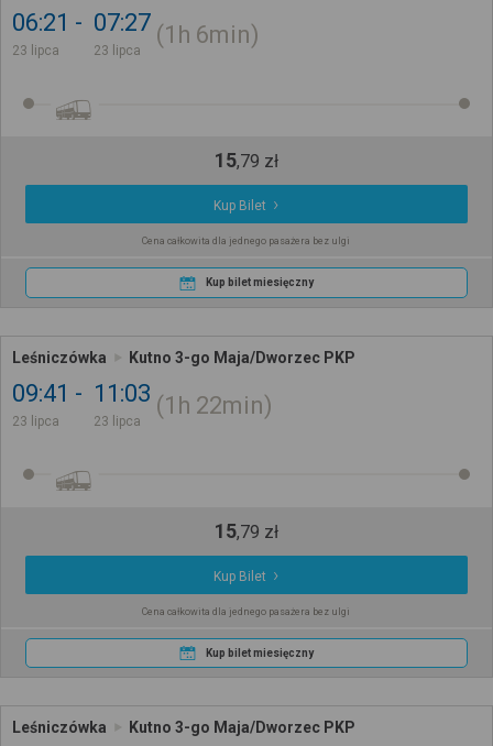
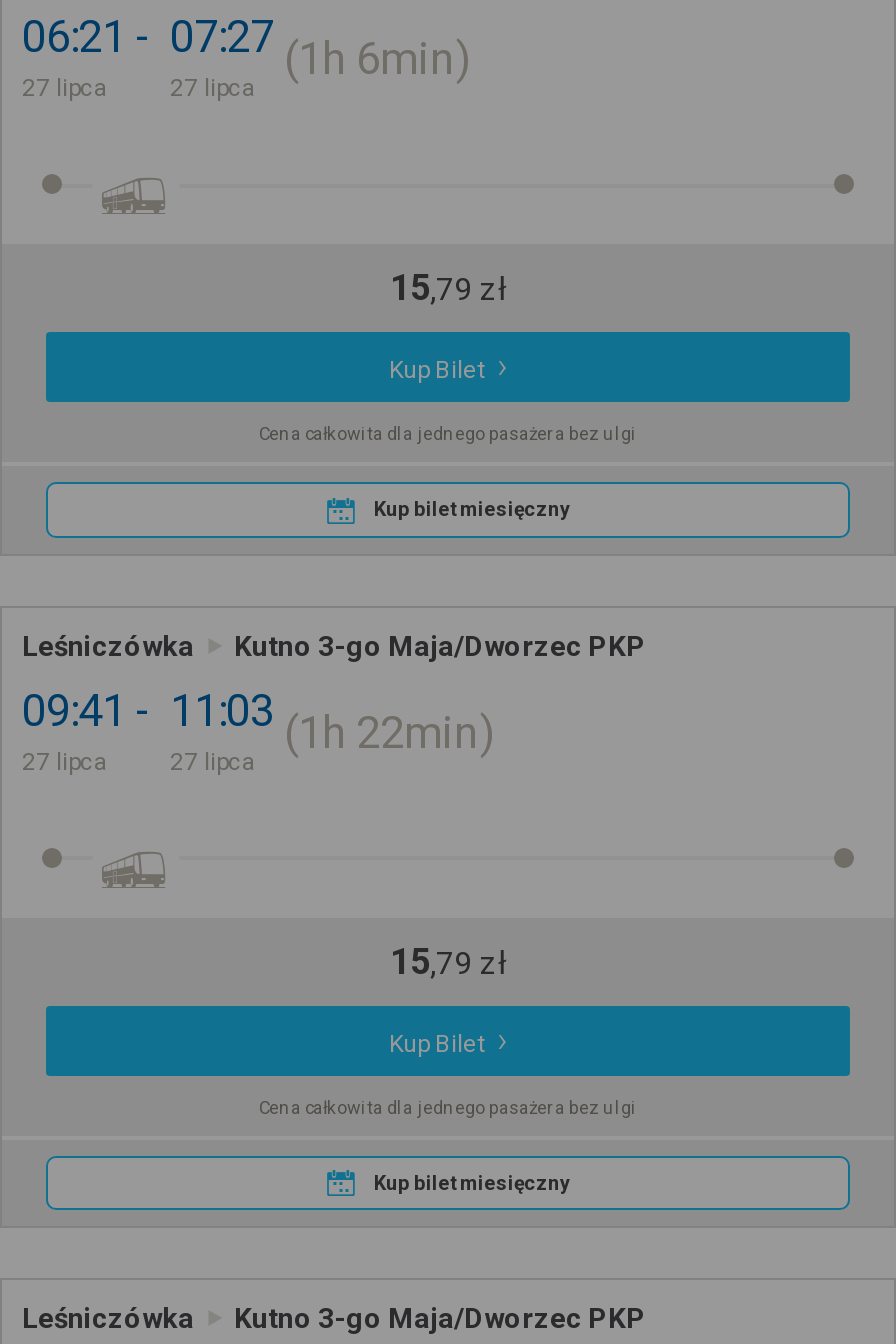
- 23 lipca
+ 27 lipca

- 23 lipca
+ 27 lipca

- 23 lipca
+ 27 lipca

- 23 lipca
+ 27 lipca
